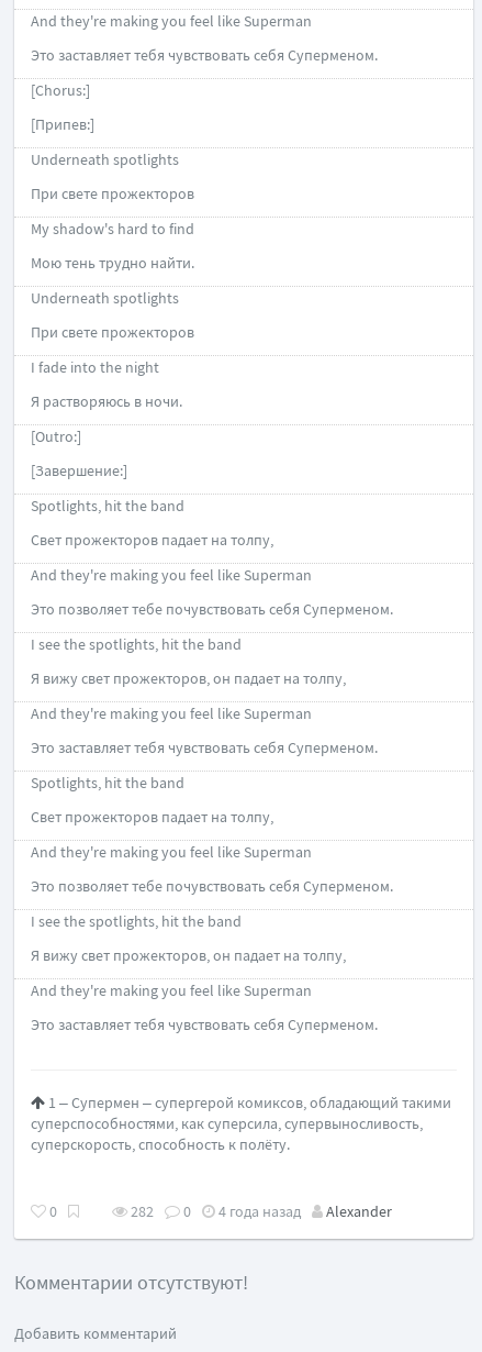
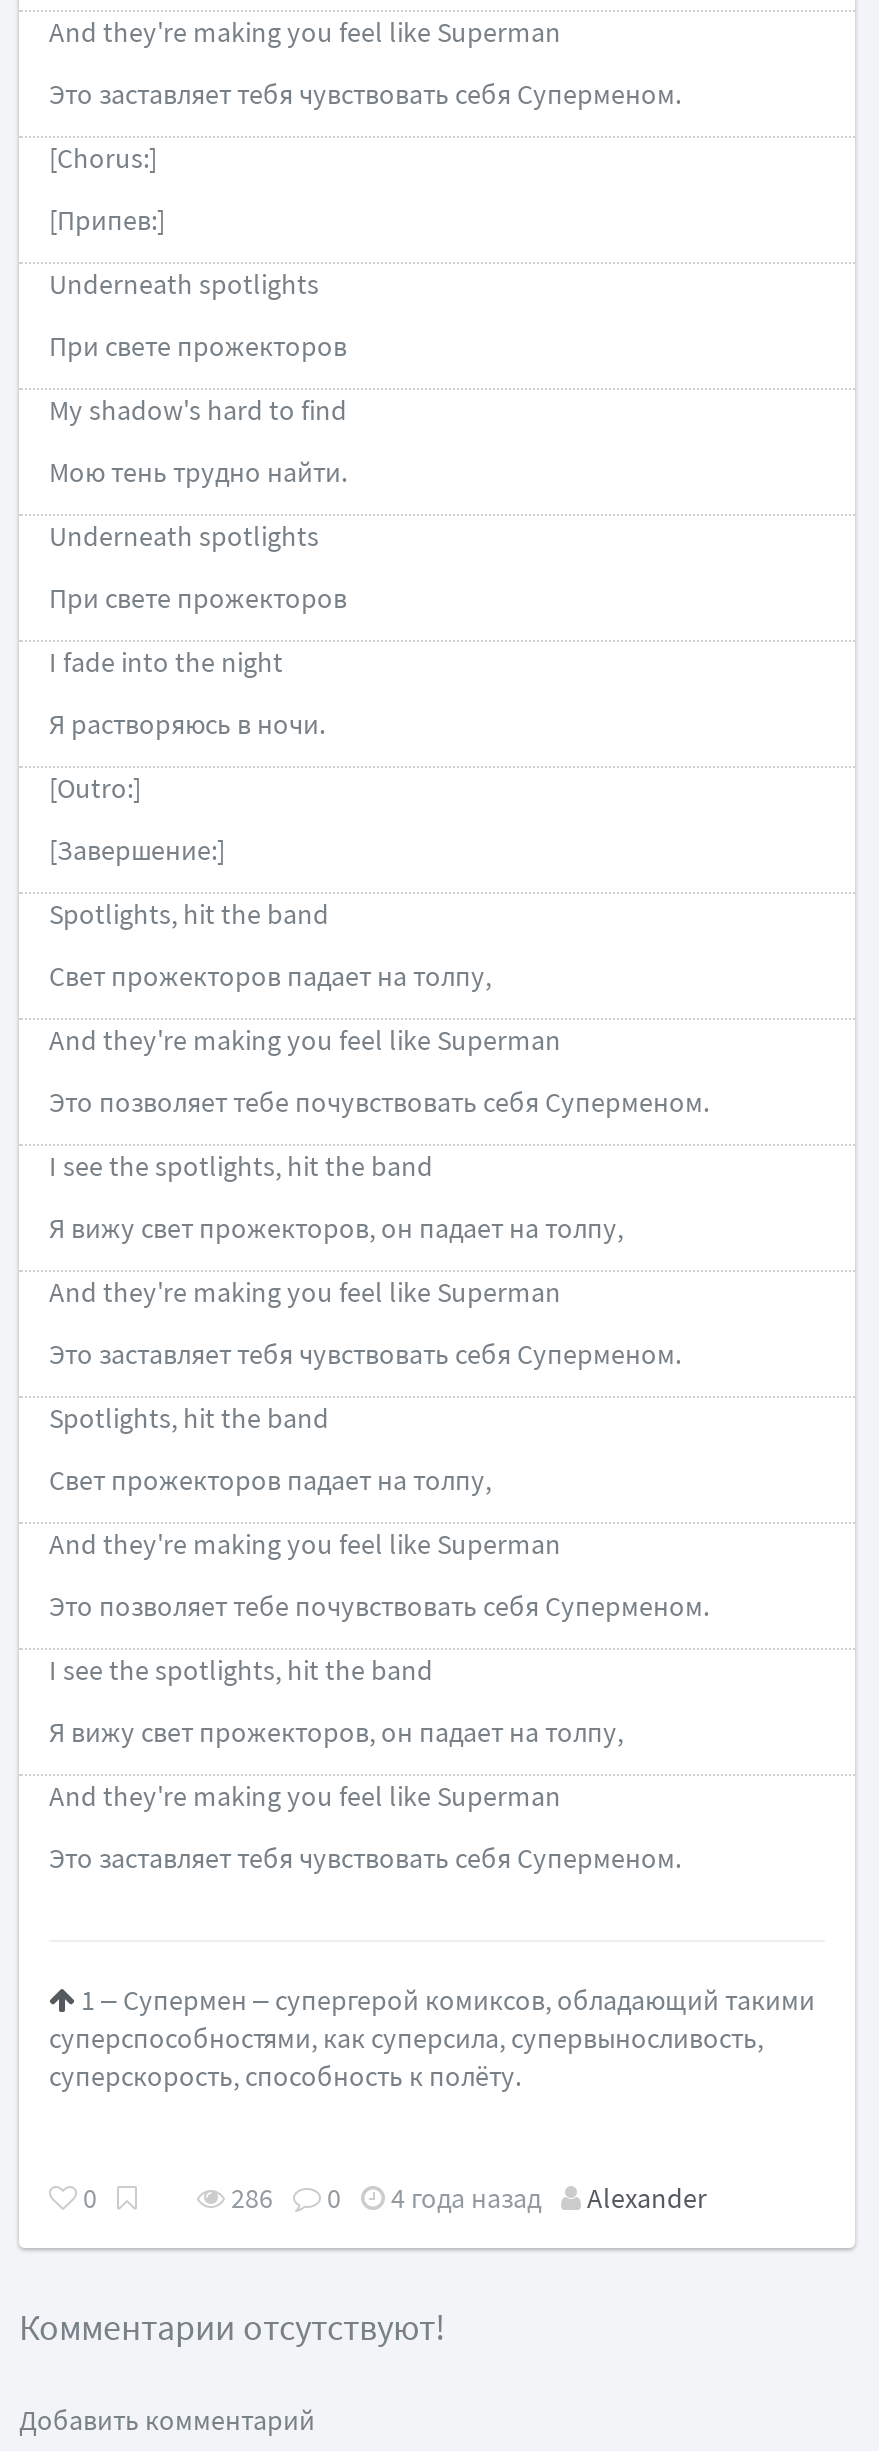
- 282 0 4 года назад Alexander
+ 286 0 4 года назад Alexander
